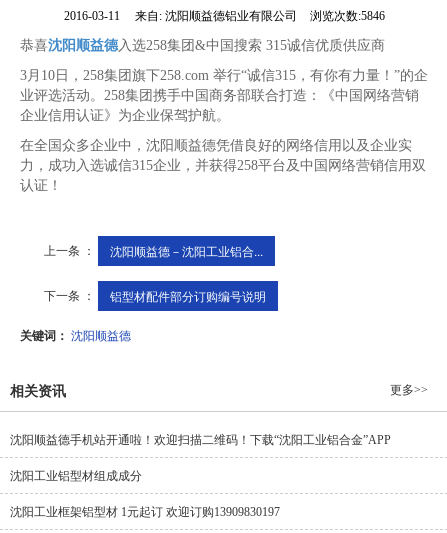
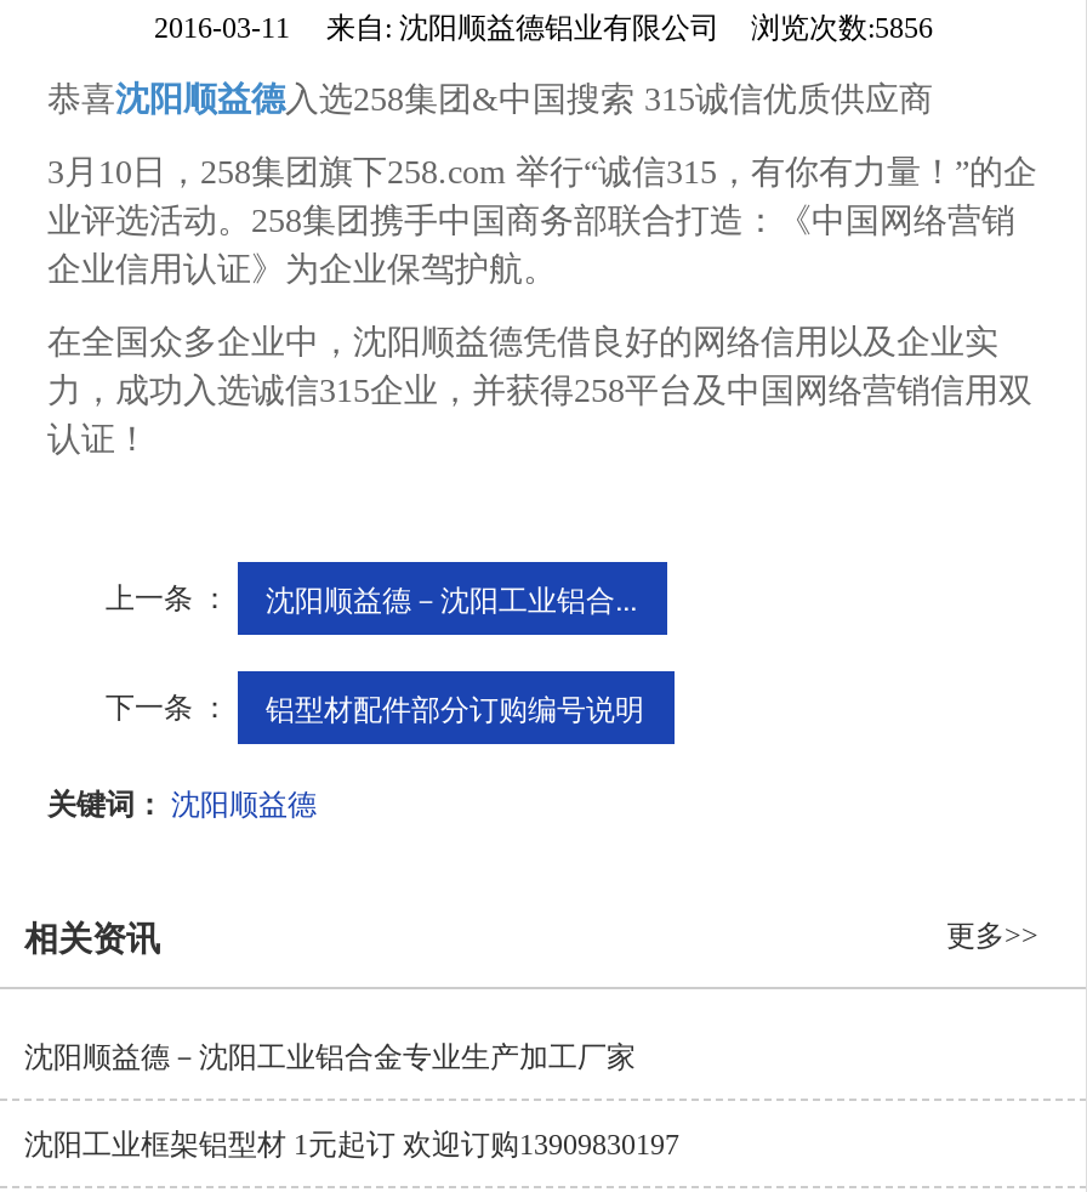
- 2016-03-11 来自:沈阳顺益德铝业有限公司 浏览次数:5846
+ 2016-03-11 来自:沈阳顺益德铝业有限公司 浏览次数:5856

- 沈阳顺益德手机站开通啦！欢迎扫描二维码！下载“沈阳工业铝合金”APP
- 沈阳工业铝型材组成成分
+ 沈阳顺益德－沈阳工业铝合金专业生产加工厂家
